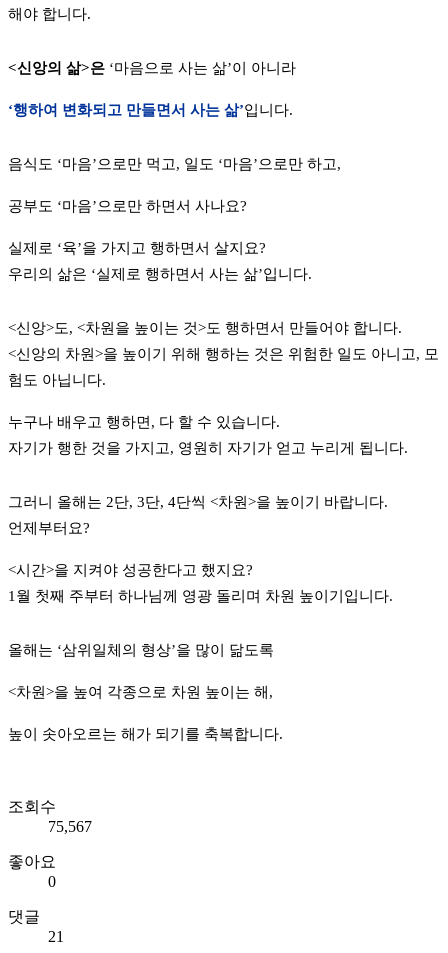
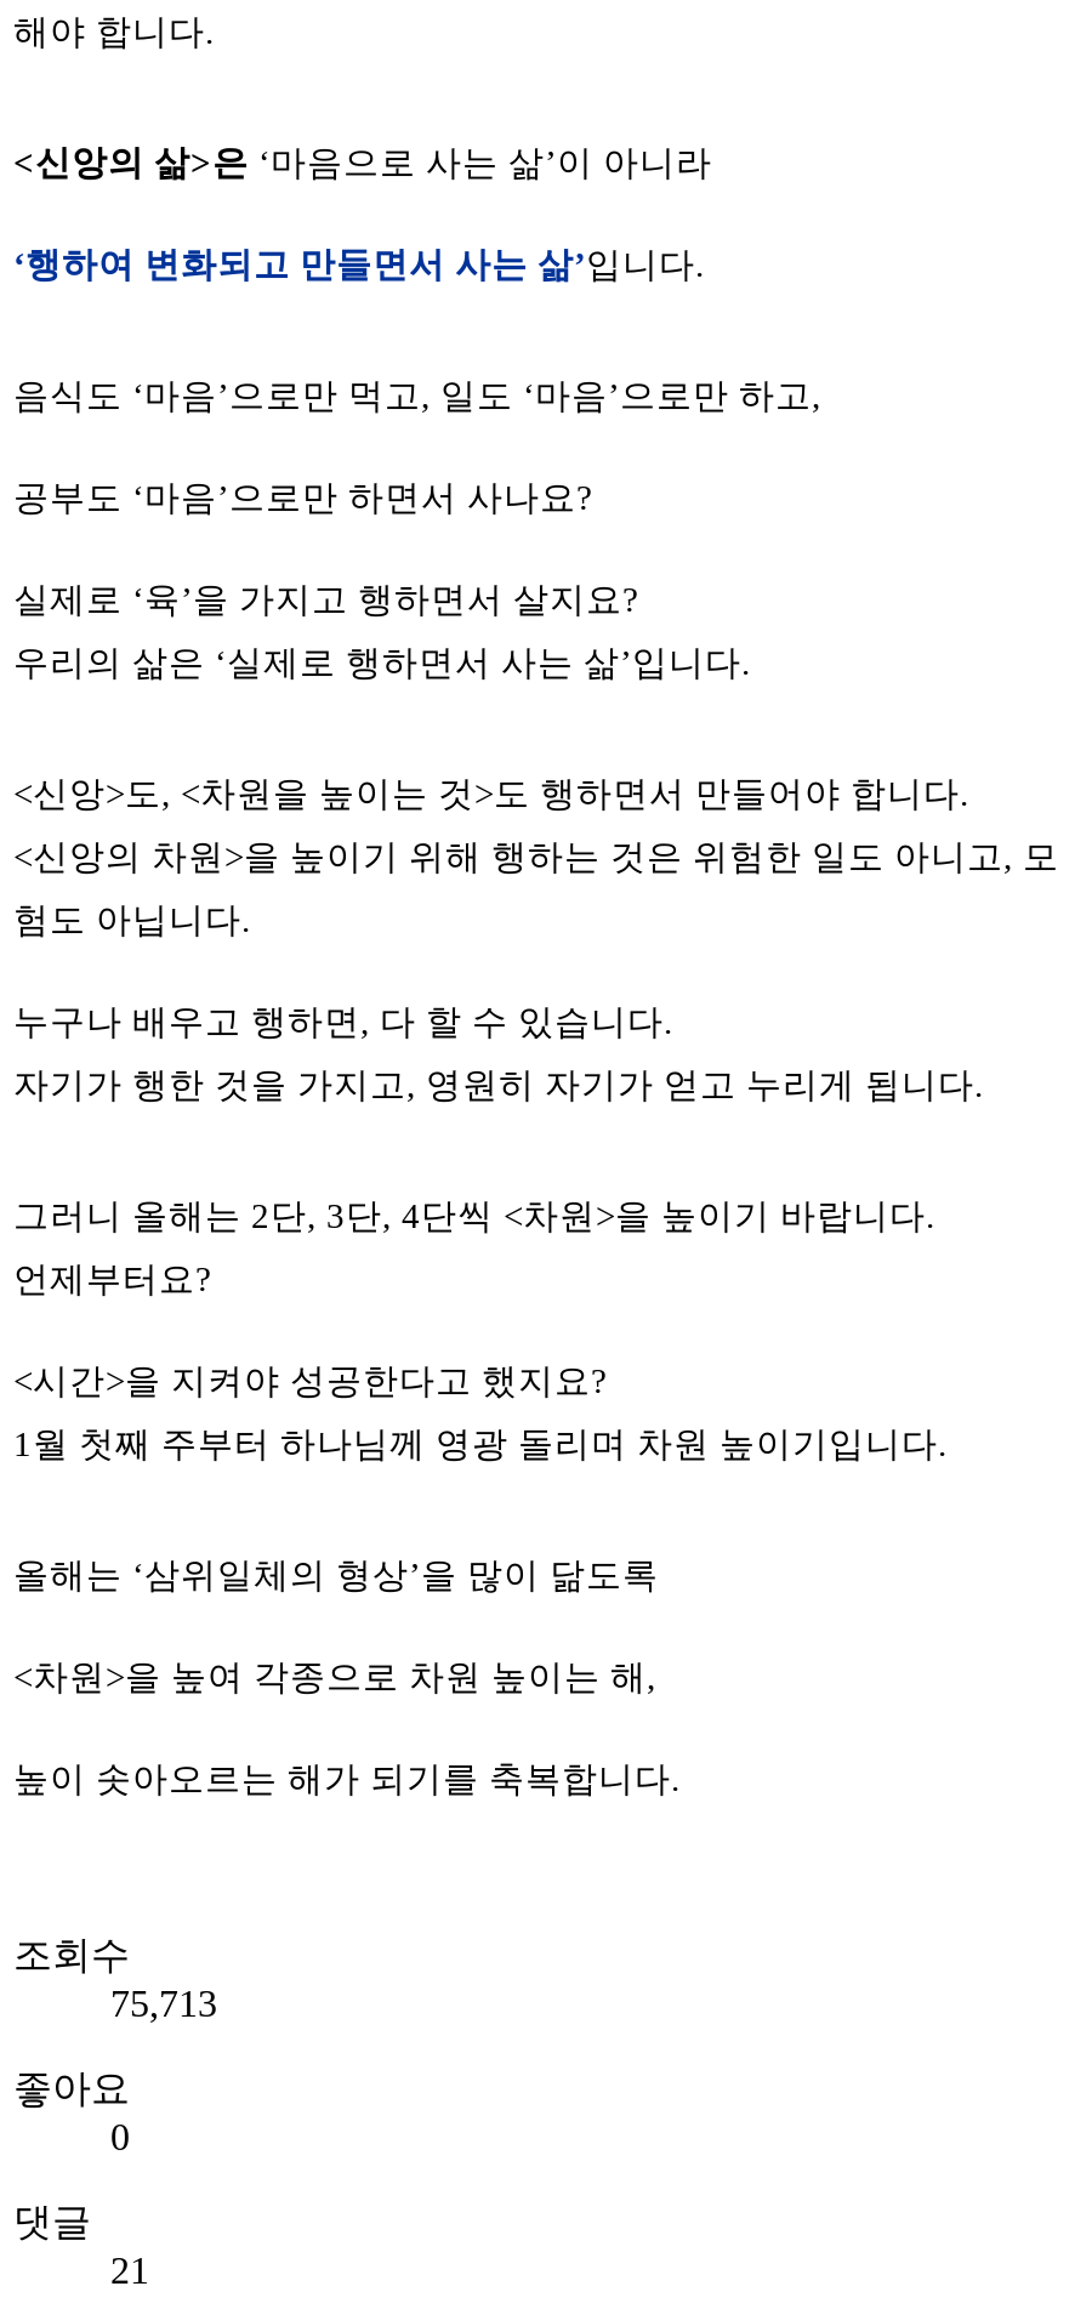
- 75,567
+ 75,713
